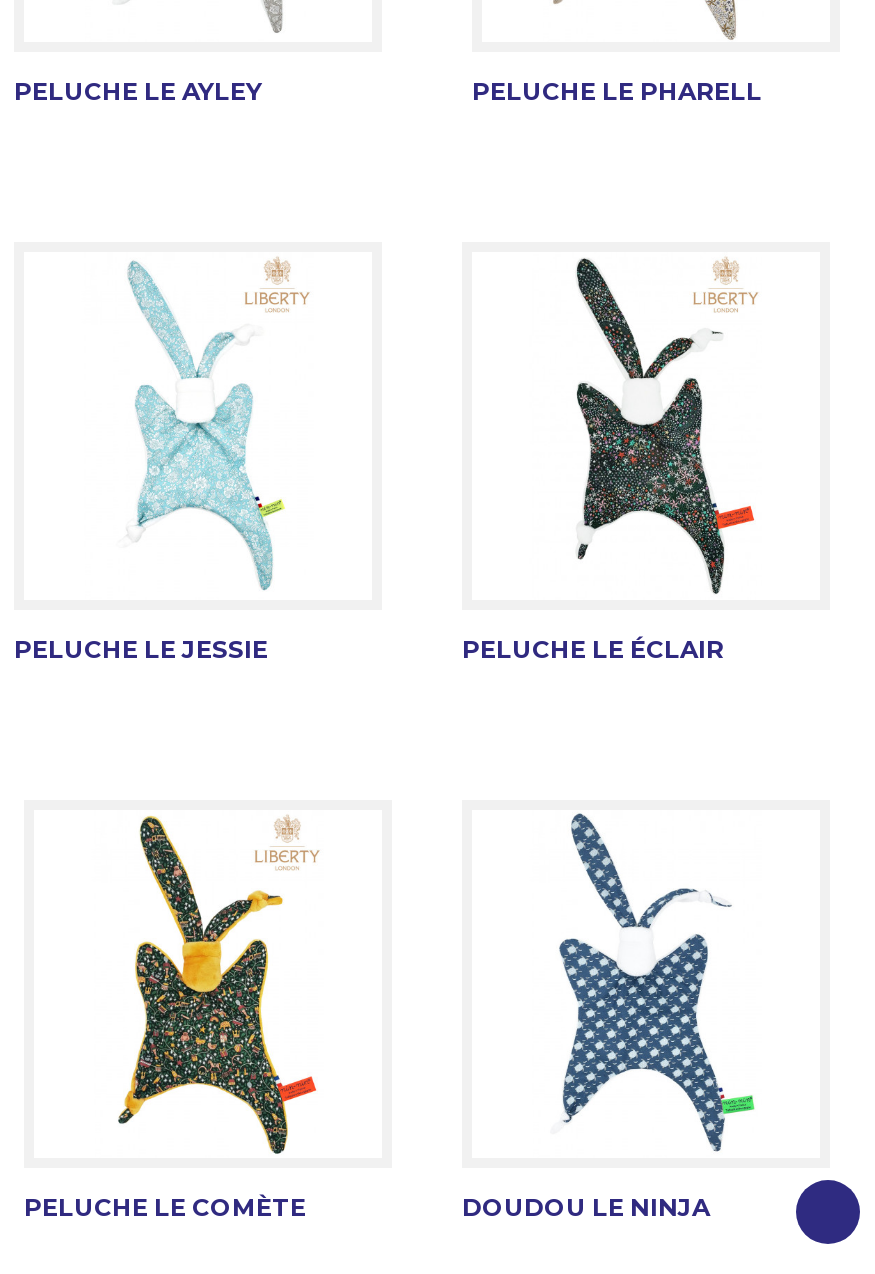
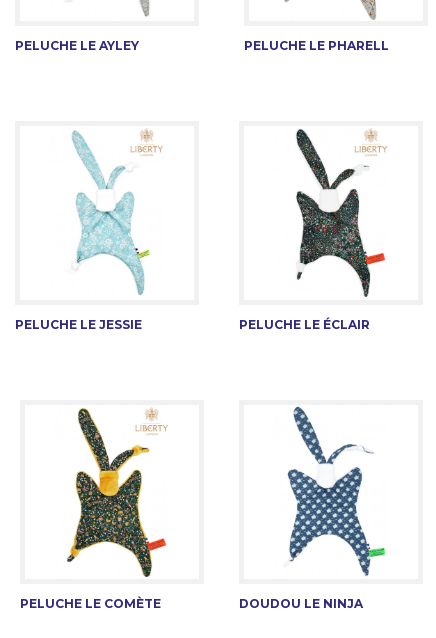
- [image]
